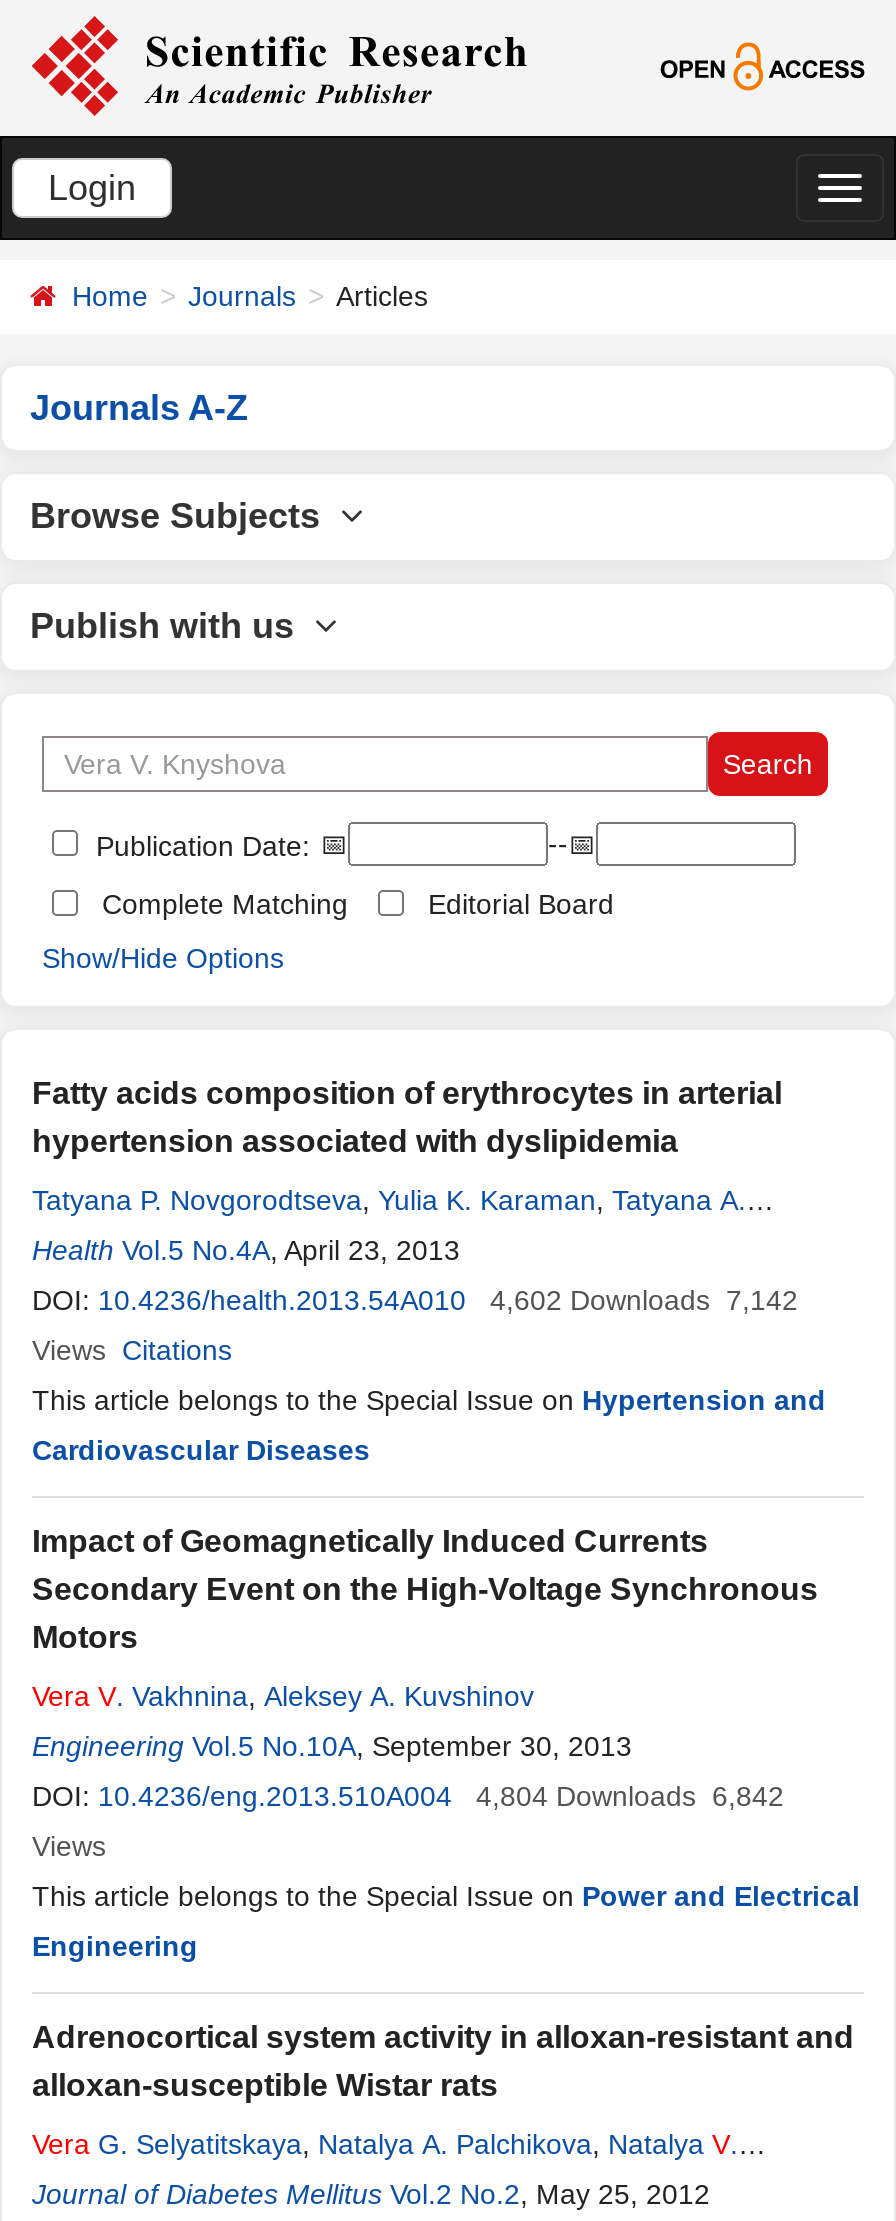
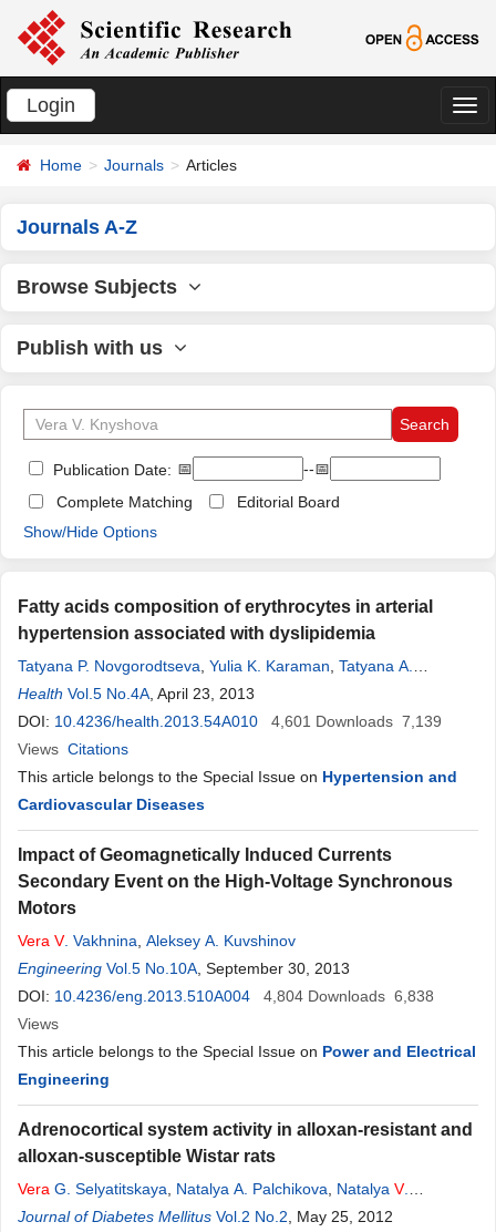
- DOI: 10.4236/health.2013.54A010 4,602 Downloads 7,142
+ DOI: 10.4236/health.2013.54A010 4,601 Downloads 7,139

- DOI: 10.4236/eng.2013.510A004 4,804 Downloads 6,842
+ DOI: 10.4236/eng.2013.510A004 4,804 Downloads 6,838
